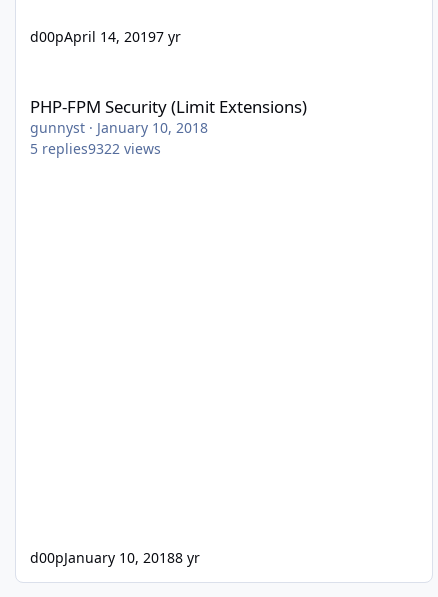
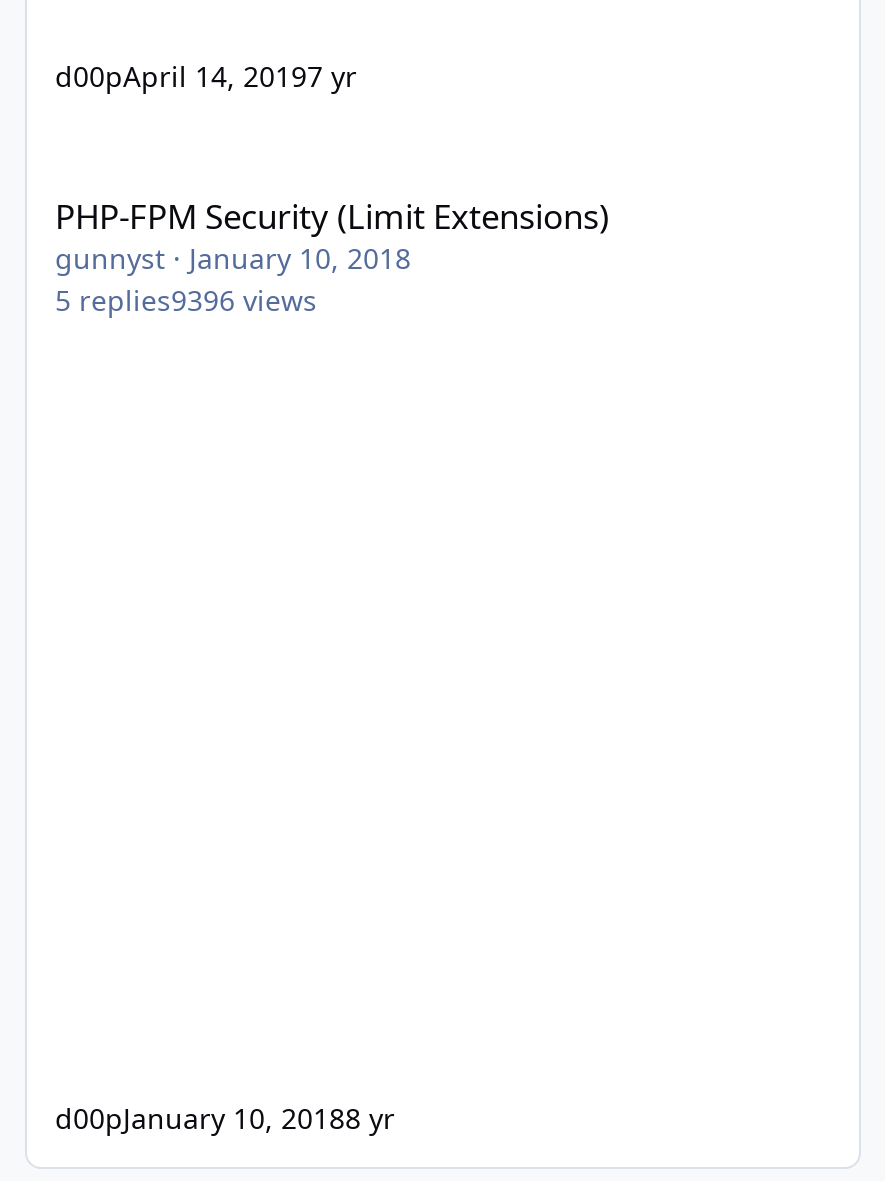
- 5 replies9322 views
+ 5 replies9396 views
